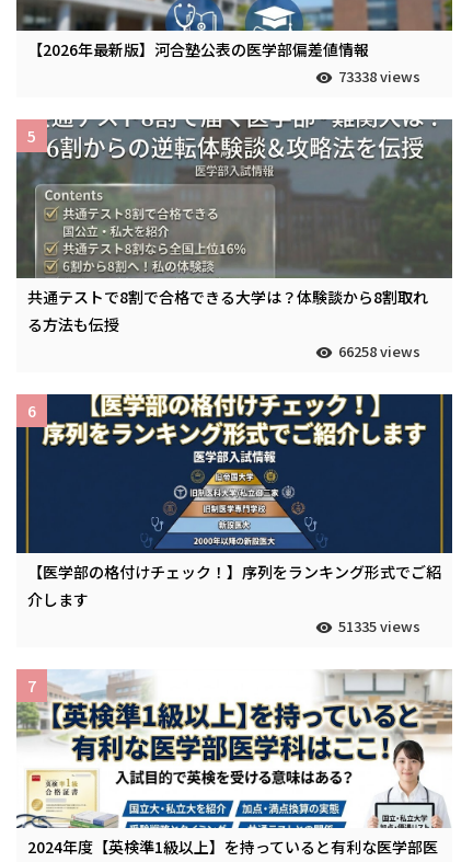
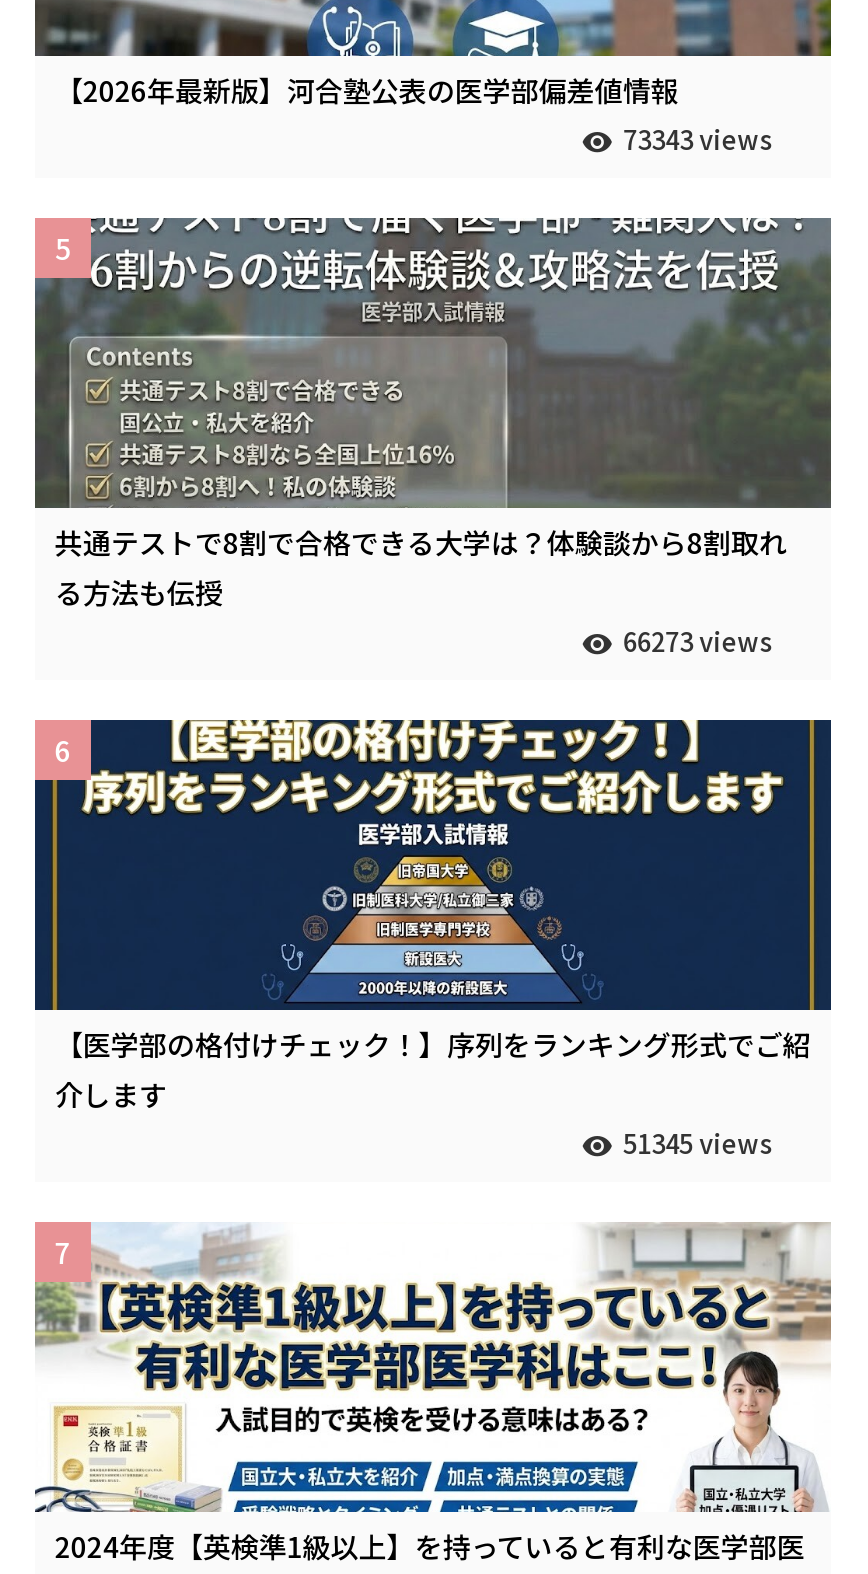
- 73338 views
+ 73343 views

- 66258 views
+ 66273 views

- 51335 views
+ 51345 views
